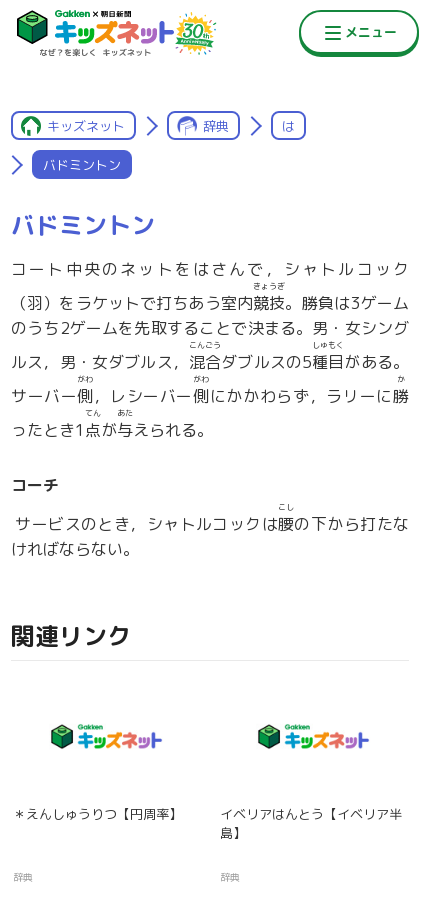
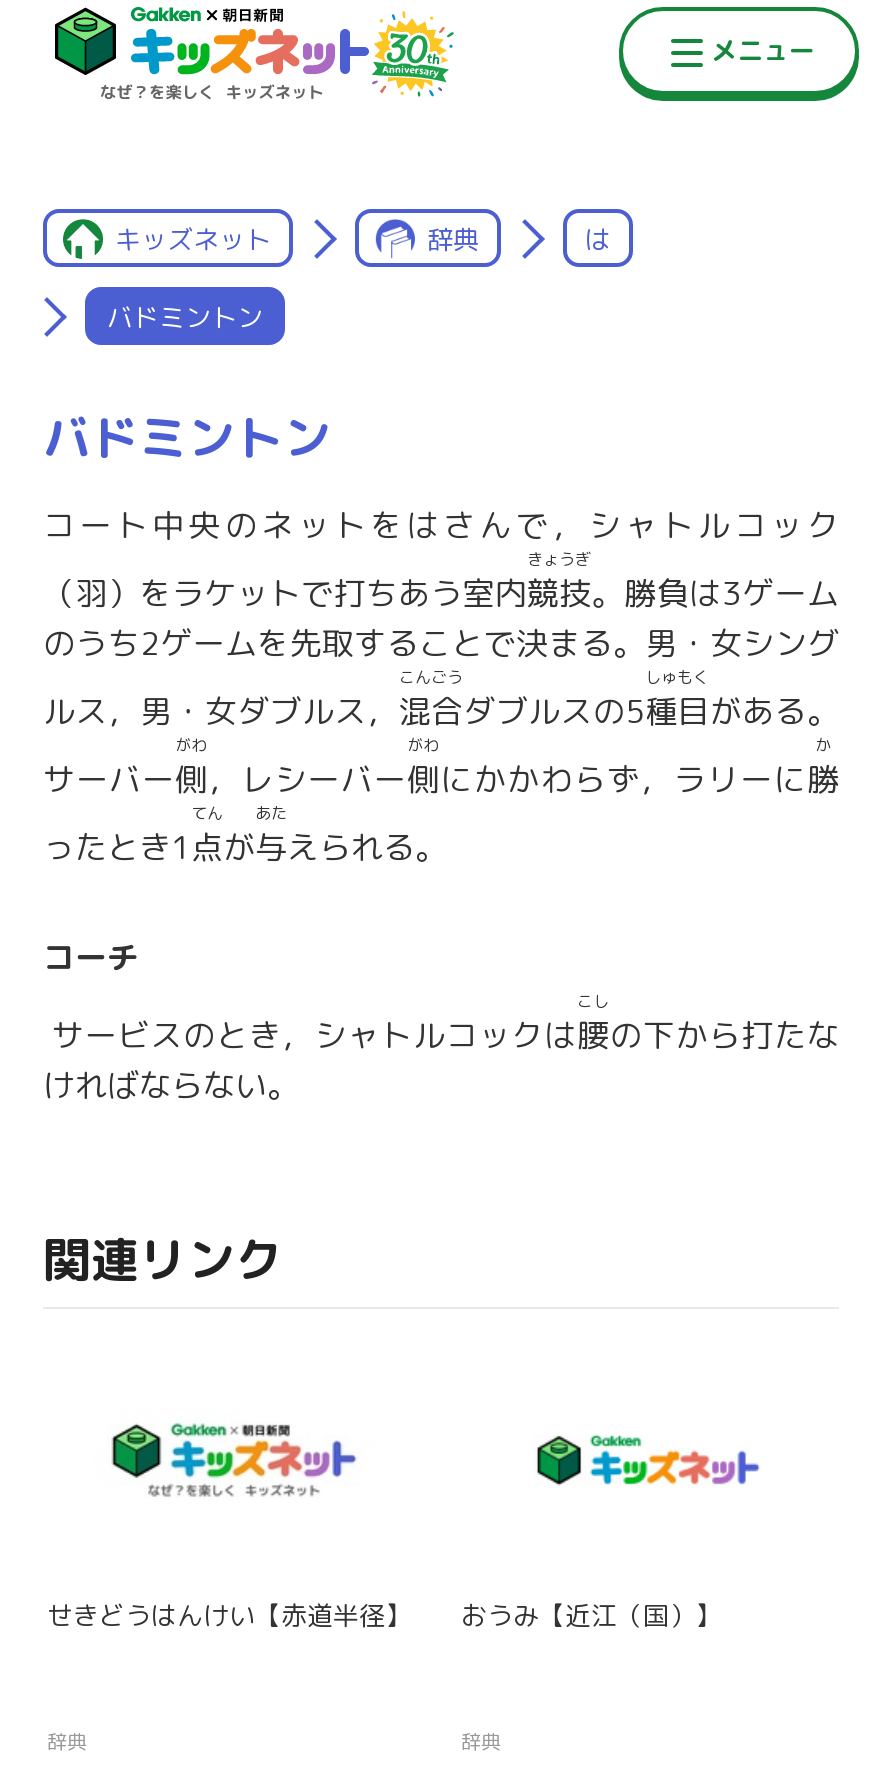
- [image]
+ [image]

- ＊えんしゅうりつ【円周率】
+ せきどうはんけい【赤道半径】

- イベリアはんとう【イベリア半
- 島】
+ おうみ【近江（国）】
